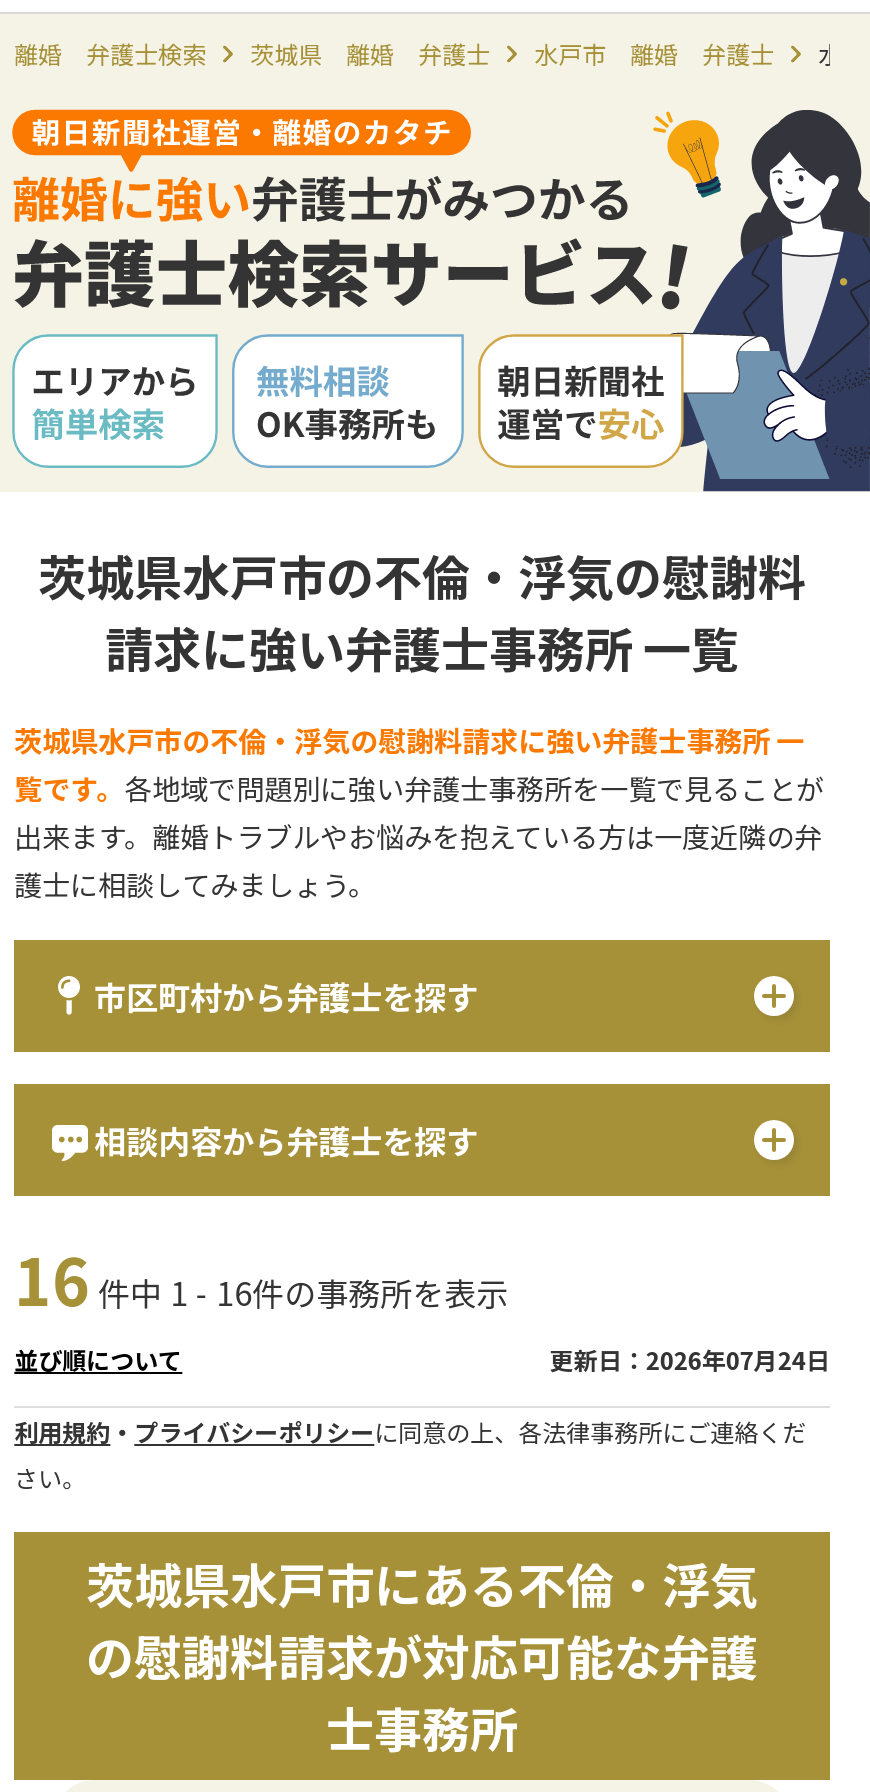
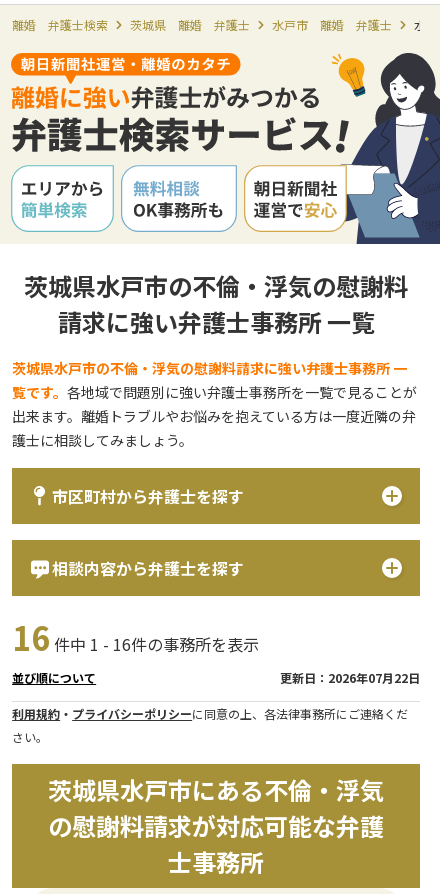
- 更新日：2026年07月24日
+ 更新日：2026年07月22日
